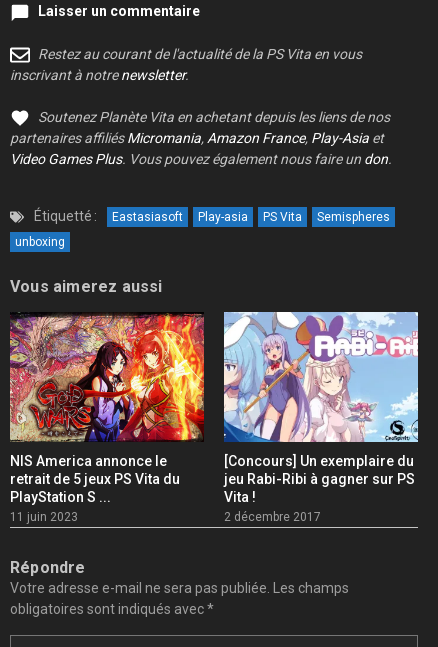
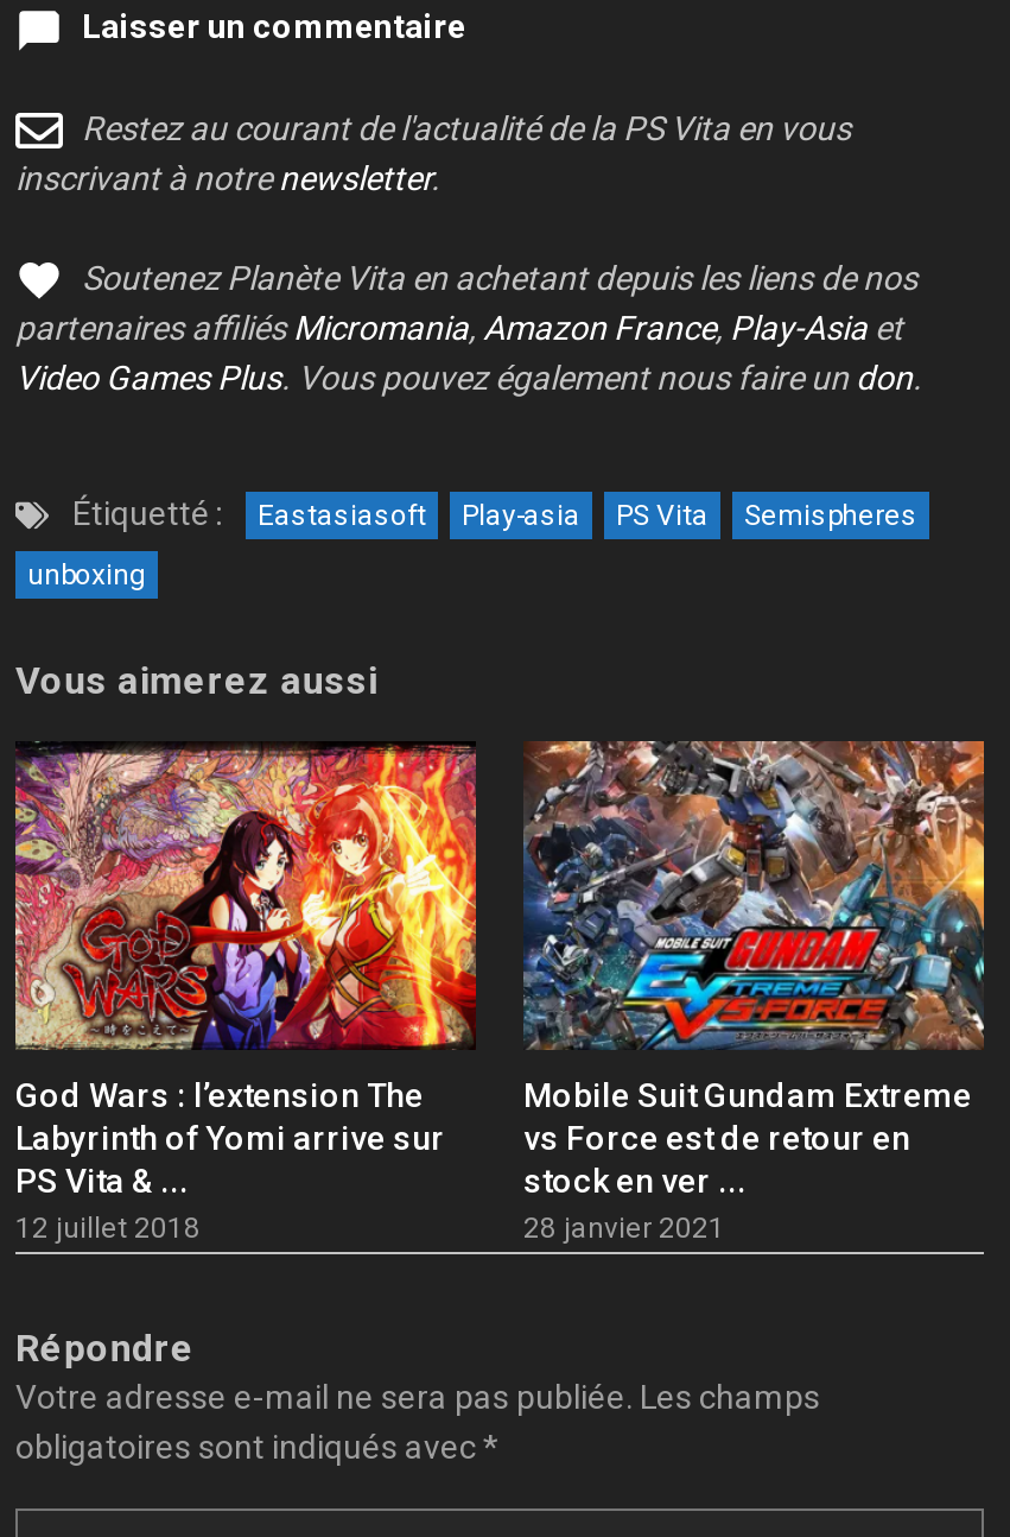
- [image]
- [Concours] Un exemplaire du
- jeu Rabi-Ribi à gagner sur PS
- Vita !
- 2 décembre 2017
+ [image]
+ Mobile Suit Gundam Extreme
+ vs Force est de retour en
+ stock en ver ...
+ 28 janvier 2021

- NIS America annonce le
- retrait de 5 jeux PS Vita du
- PlayStation S ...
- 11 juin 2023
+ God Wars : l’extension The
+ Labyrinth of Yomi arrive sur
+ PS Vita & ...
+ 12 juillet 2018
